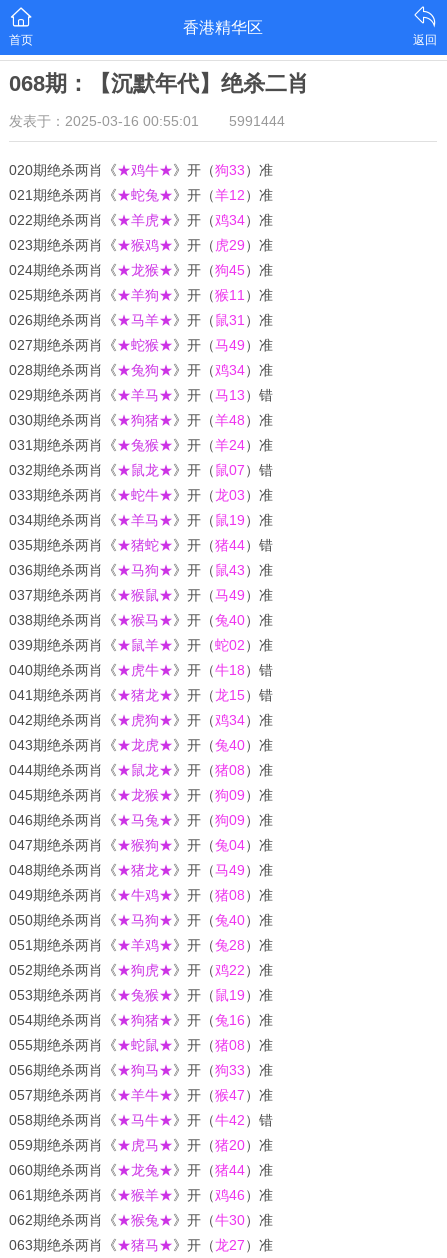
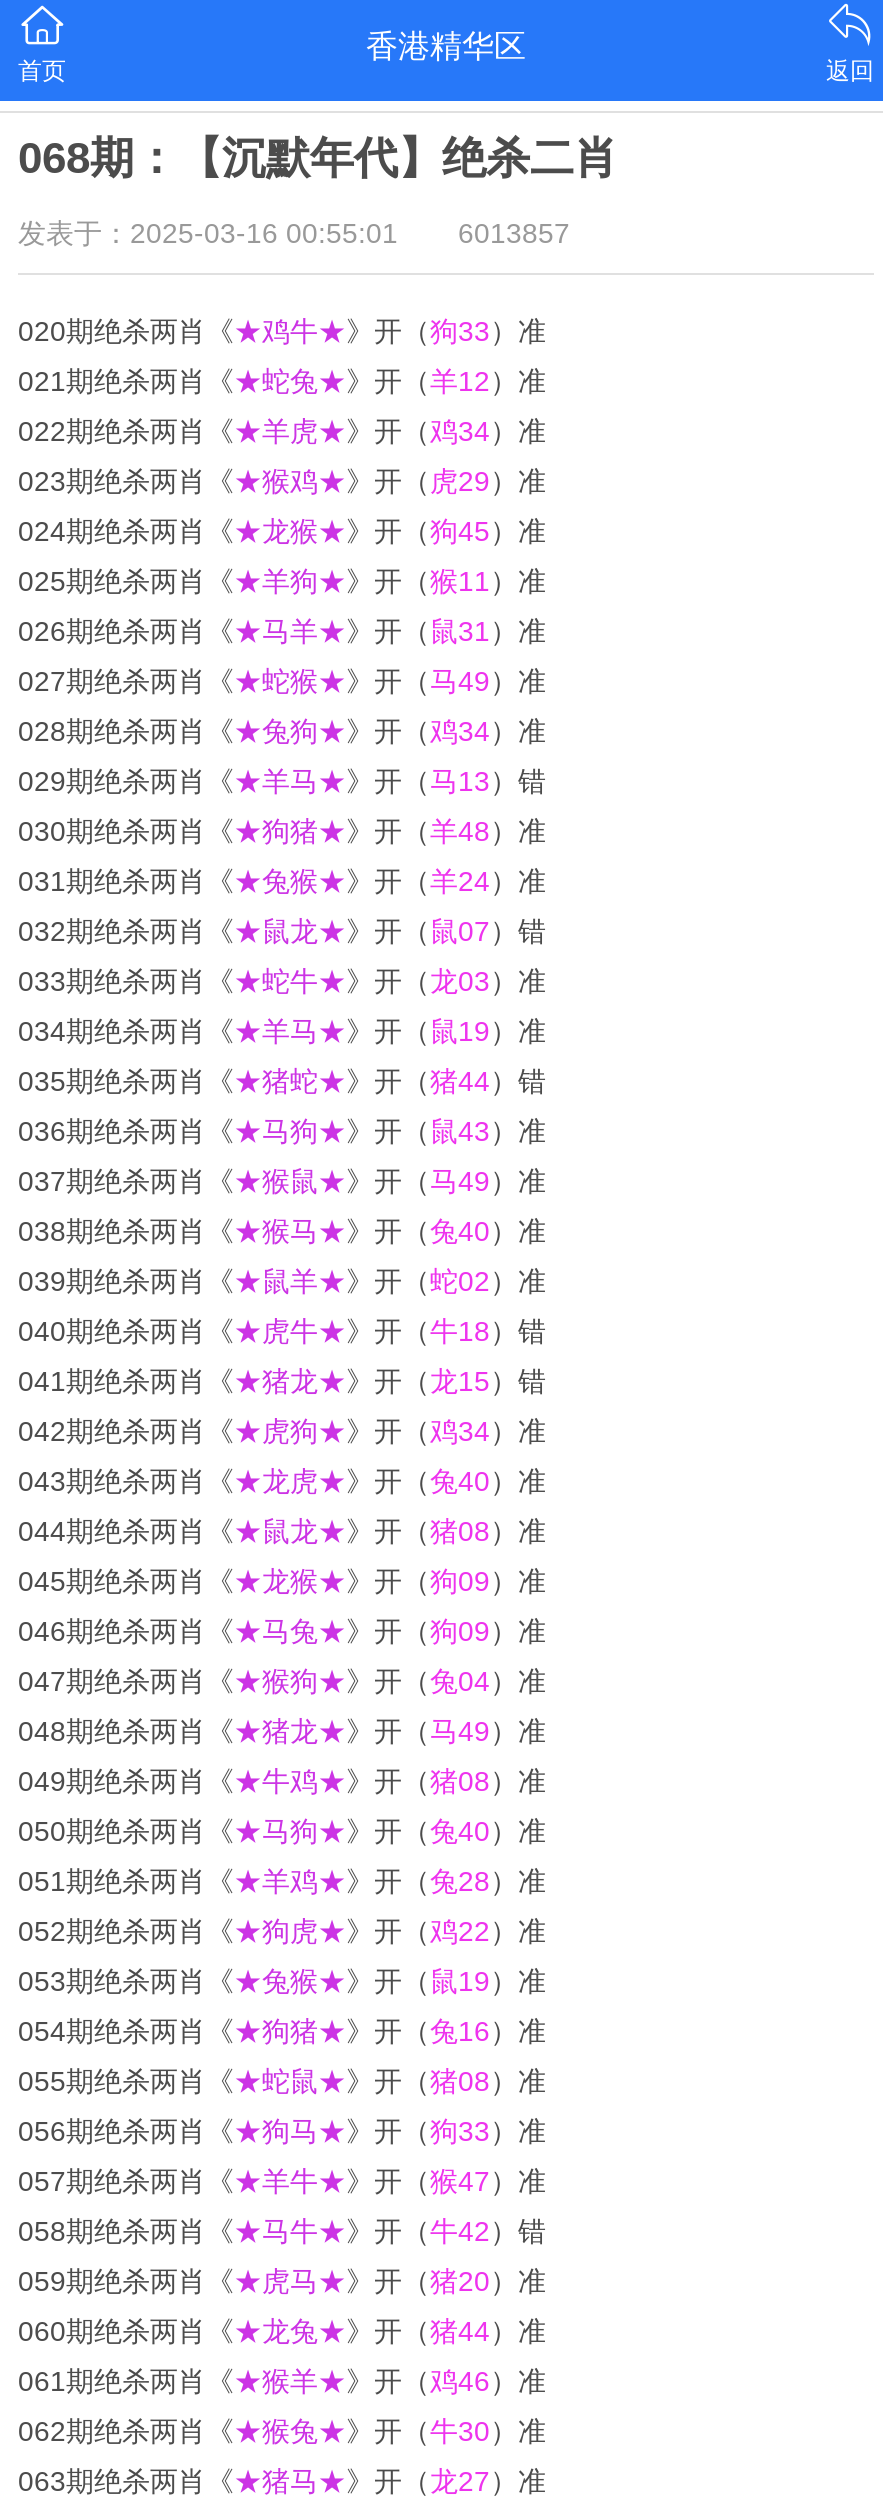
- 发表于：2025-03-16 00:55:01 5991444
+ 发表于：2025-03-16 00:55:01 6013857
